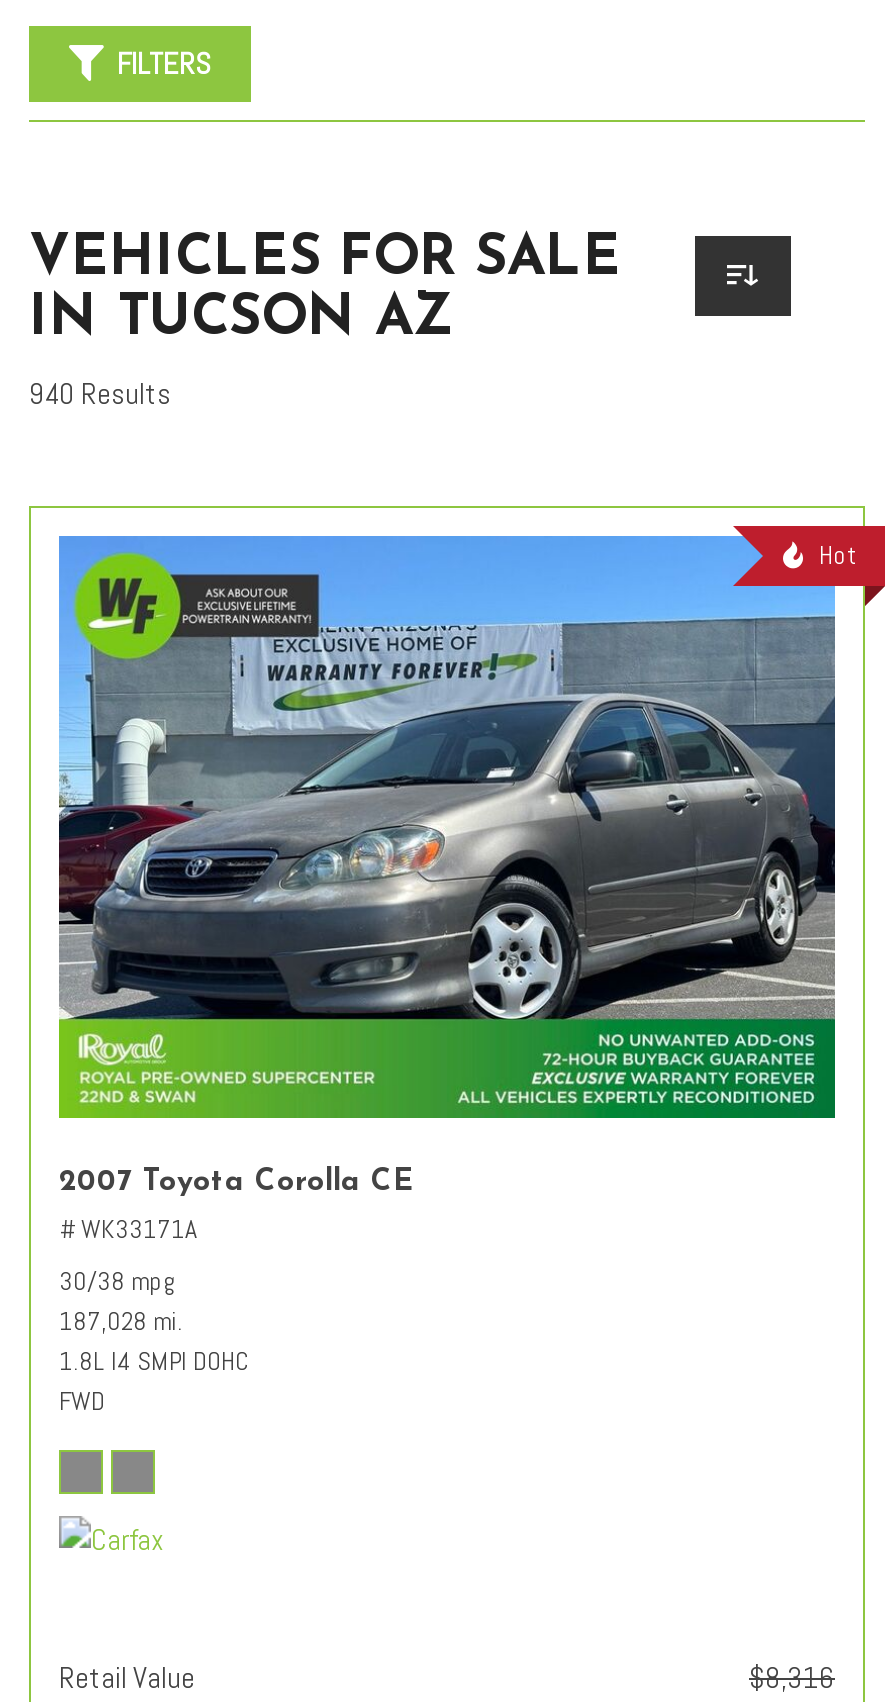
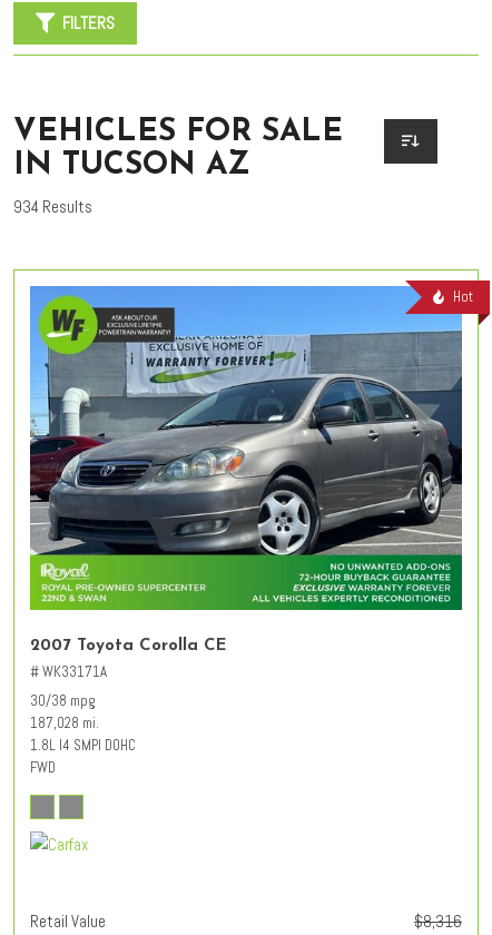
- 940 Results
+ 934 Results
